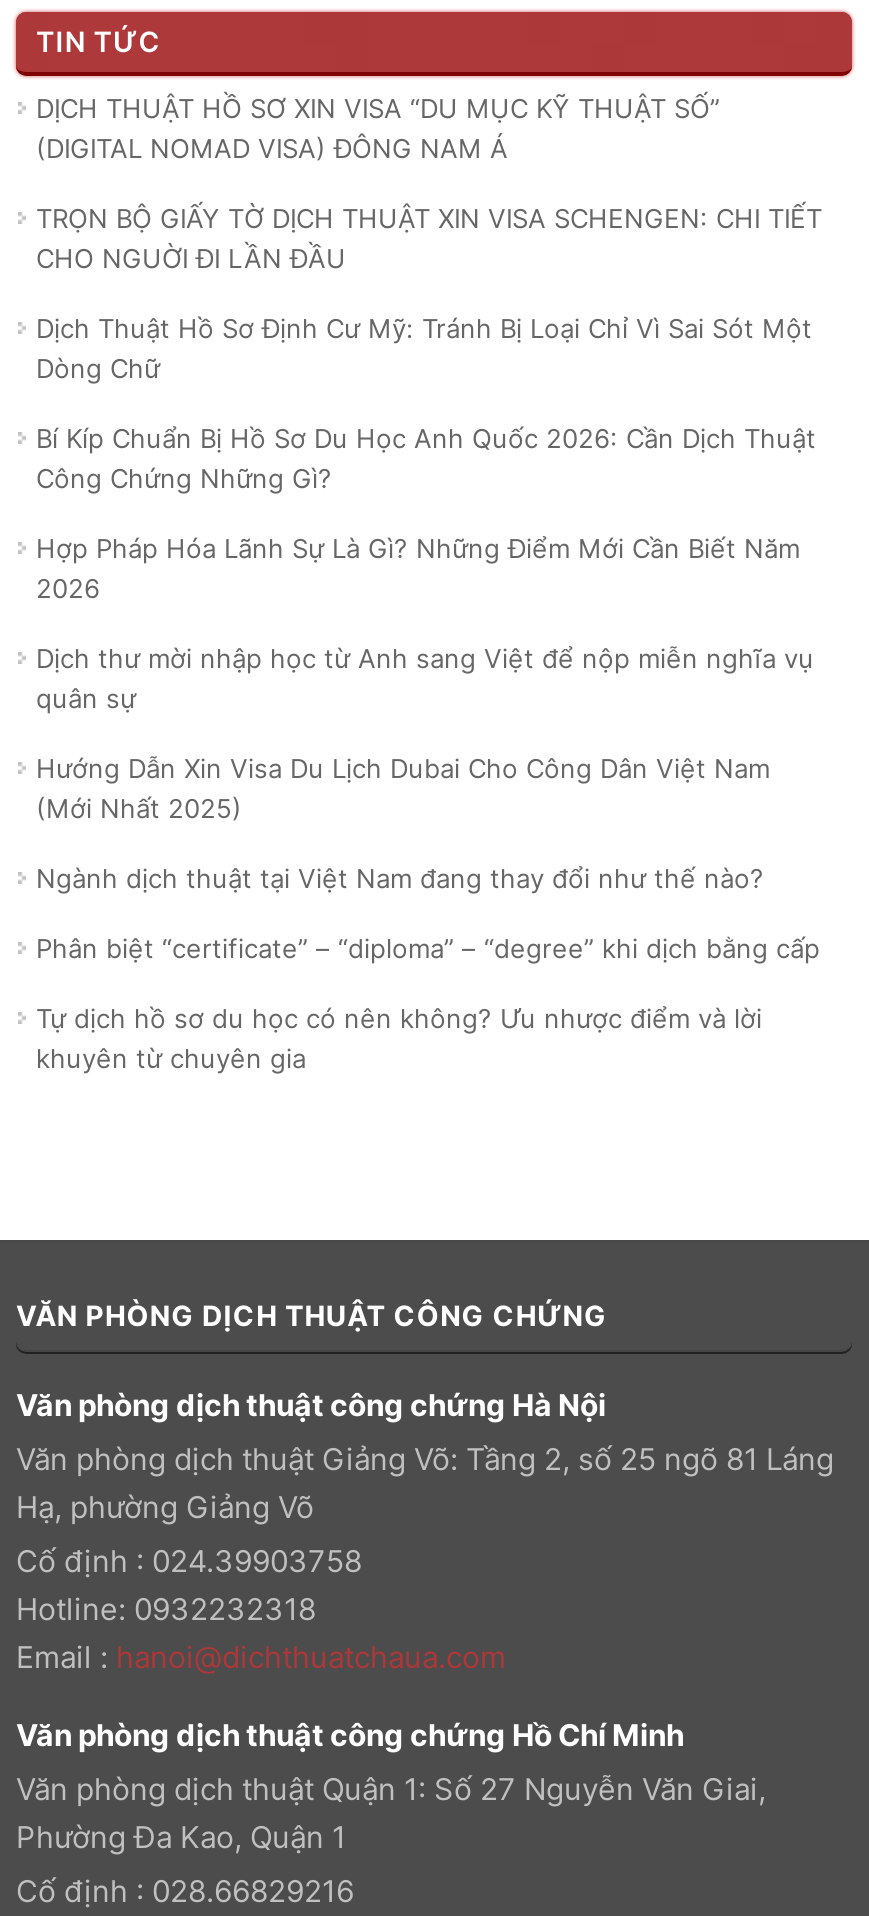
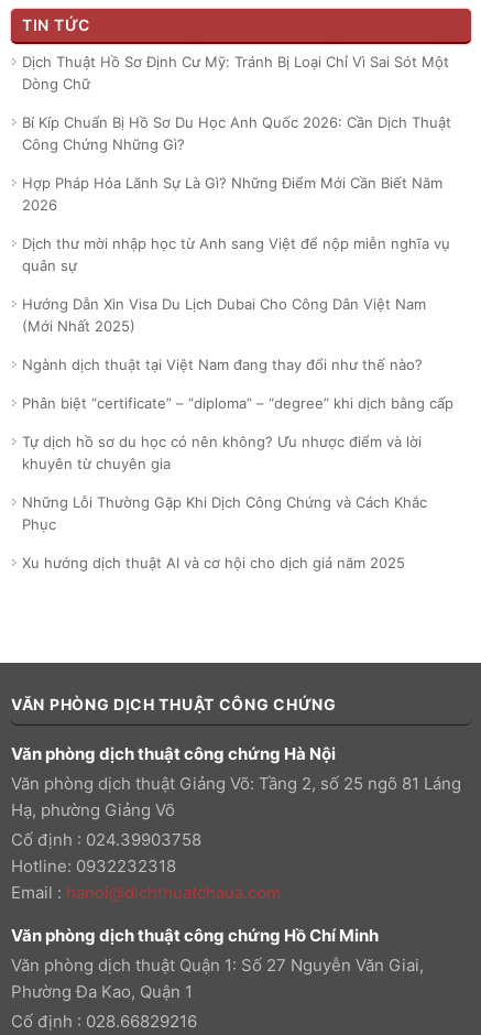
- DỊCH THUẬT HỒ SƠ XIN VISA “DU MỤC KỸ THUẬT SỐ”
- (DIGITAL NOMAD VISA) ĐÔNG NAM Á
- TRỌN BỘ GIẤY TỜ DỊCH THUẬT XIN VISA SCHENGEN: CHI TIẾT
- CHO NGUỜI ĐI LẦN ĐẦU

moved up: Dịch Thuật Hồ Sơ Định Cư Mỹ: Tránh Bị Loại Chỉ Vì Sai Sót Một | Dòng Chữ | Bí Kíp Chuẩn Bị Hồ Sơ Du Học Anh Quốc 2026: Cần Dịch Thuật | ... | Tự dịch hồ sơ du học có nên không? Ưu nhược điểm và lời | khuyên từ chuyên gia

+ Những Lỗi Thường Gặp Khi Dịch Công Chứng và Cách Khắc
+ Phục
+ Xu hướng dịch thuật AI và cơ hội cho dịch giả năm 2025
